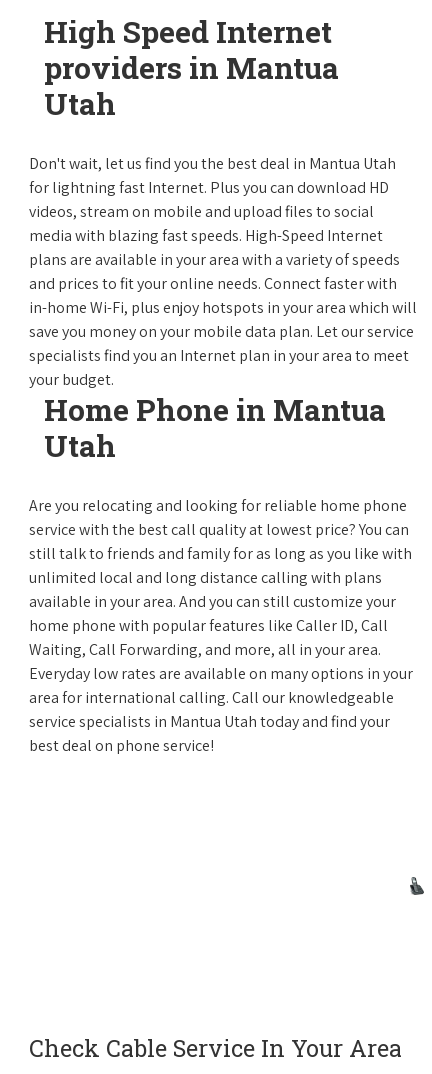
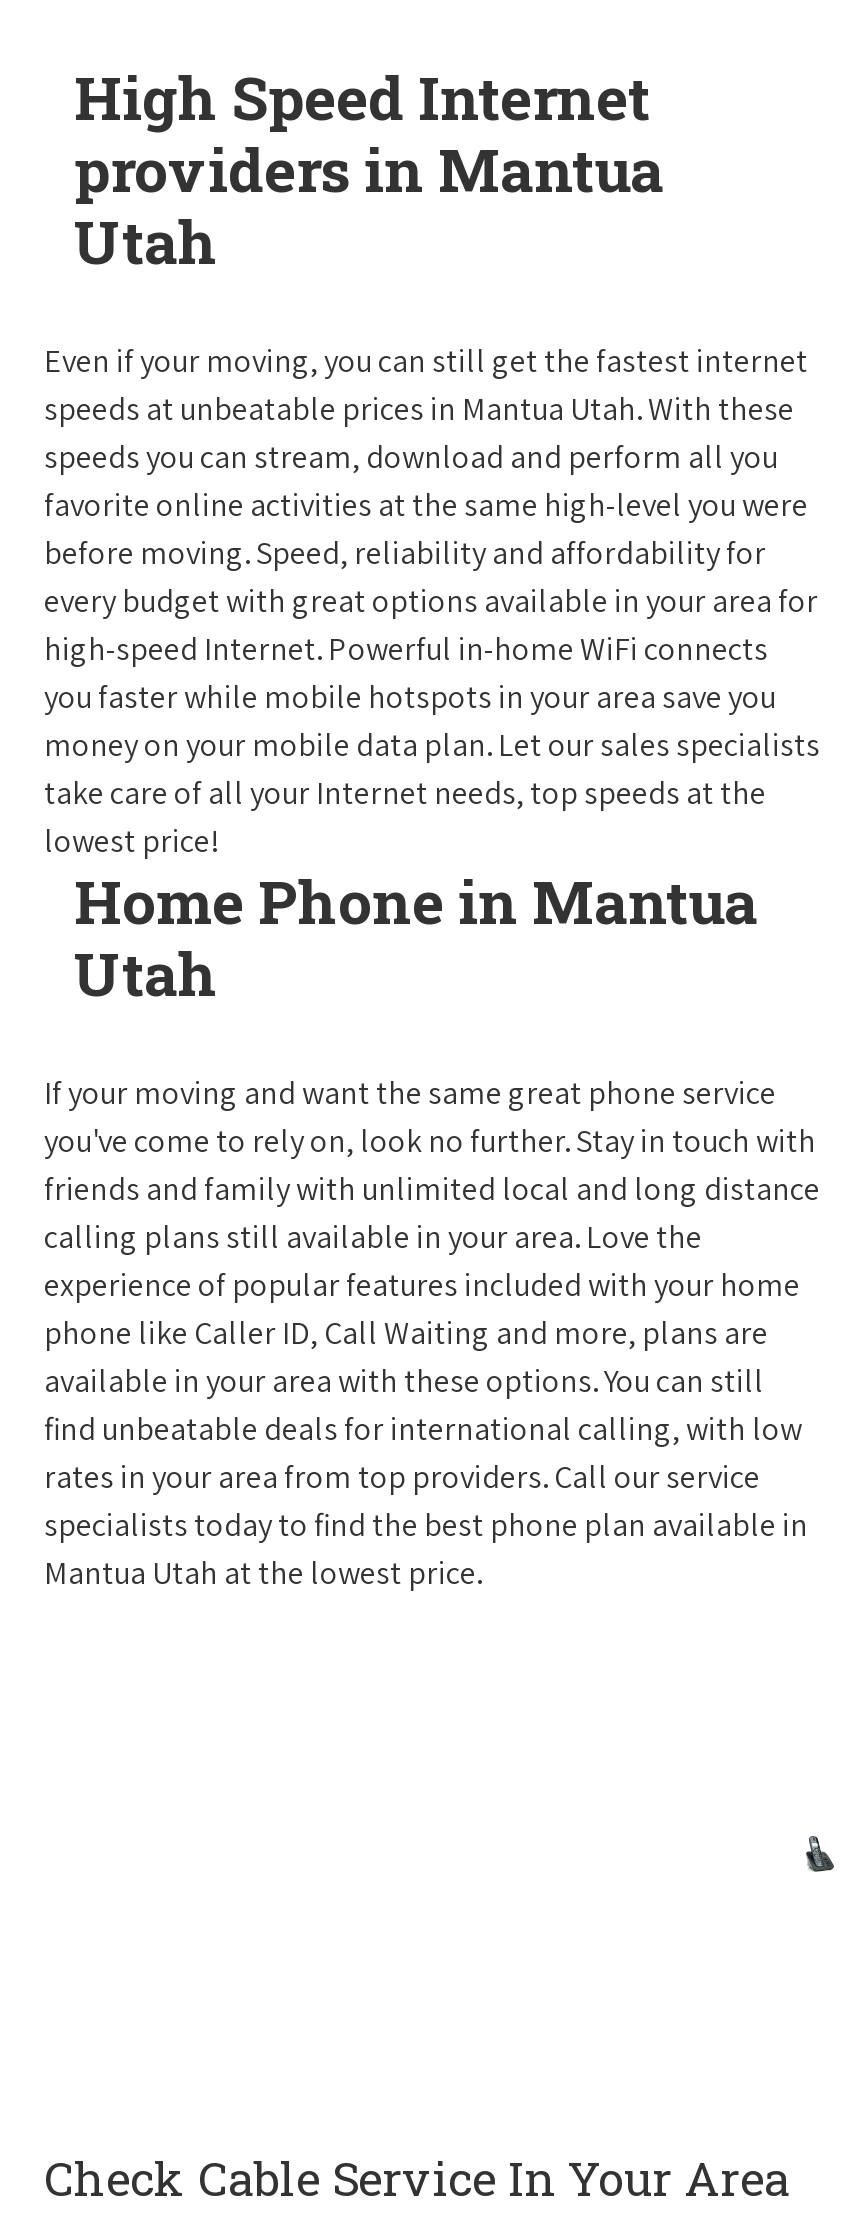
- Don't wait, let us find you the best deal in Mantua Utah
- for lightning fast Internet. Plus you can download HD
- videos, stream on mobile and upload files to social
- media with blazing fast speeds. High-Speed Internet
- plans are available in your area with a variety of speeds
- and prices to fit your online needs. Connect faster with
- in-home Wi-Fi, plus enjoy hotspots in your area which will
- save you money on your mobile data plan. Let our service
- specialists find you an Internet plan in your area to meet
- your budget.
+ Even if your moving, you can still get the fastest internet
+ speeds at unbeatable prices in Mantua Utah. With these
+ speeds you can stream, download and perform all you
+ favorite online activities at the same high-level you were
+ before moving. Speed, reliability and affordability for
+ every budget with great options available in your area for
+ high-speed Internet. Powerful in-home WiFi connects
+ you faster while mobile hotspots in your area save you
+ money on your mobile data plan. Let our sales specialists
+ take care of all your Internet needs, top speeds at the
+ lowest price!

- Are you relocating and looking for reliable home phone
- service with the best call quality at lowest price? You can
- still talk to friends and family for as long as you like with
- unlimited local and long distance calling with plans
- available in your area. And you can still customize your
- home phone with popular features like Caller ID, Call
- Waiting, Call Forwarding, and more, all in your area.
- Everyday low rates are available on many options in your
- area for international calling. Call our knowledgeable
- service specialists in Mantua Utah today and find your
- best deal on phone service!
+ If your moving and want the same great phone service
+ you've come to rely on, look no further. Stay in touch with
+ friends and family with unlimited local and long distance
+ calling plans still available in your area. Love the
+ experience of popular features included with your home
+ phone like Caller ID, Call Waiting and more, plans are
+ available in your area with these options. You can still
+ find unbeatable deals for international calling, with low
+ rates in your area from top providers. Call our service
+ specialists today to find the best phone plan available in
+ Mantua Utah at the lowest price.
